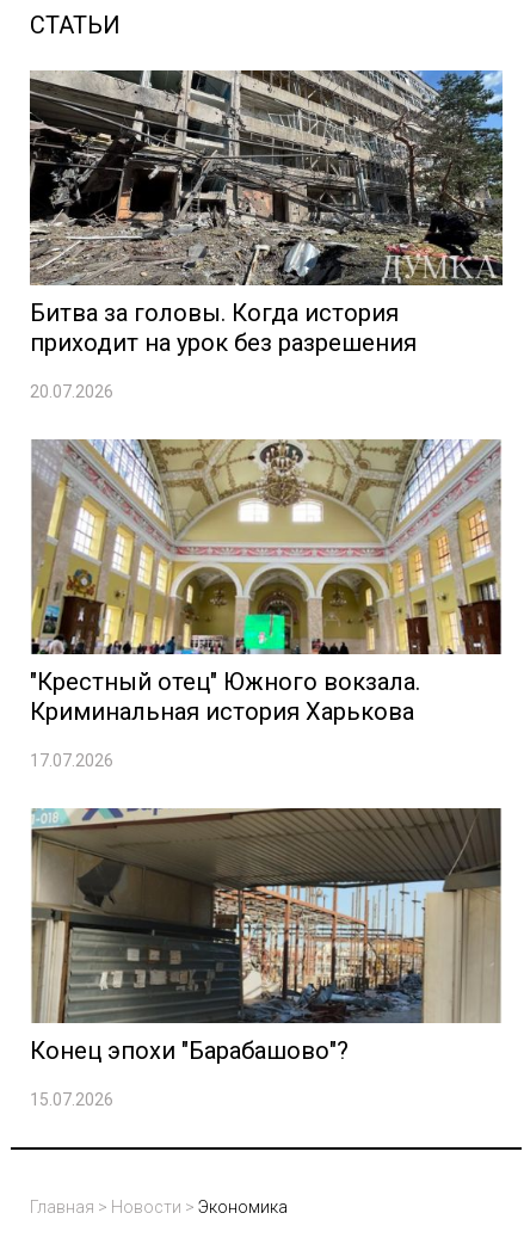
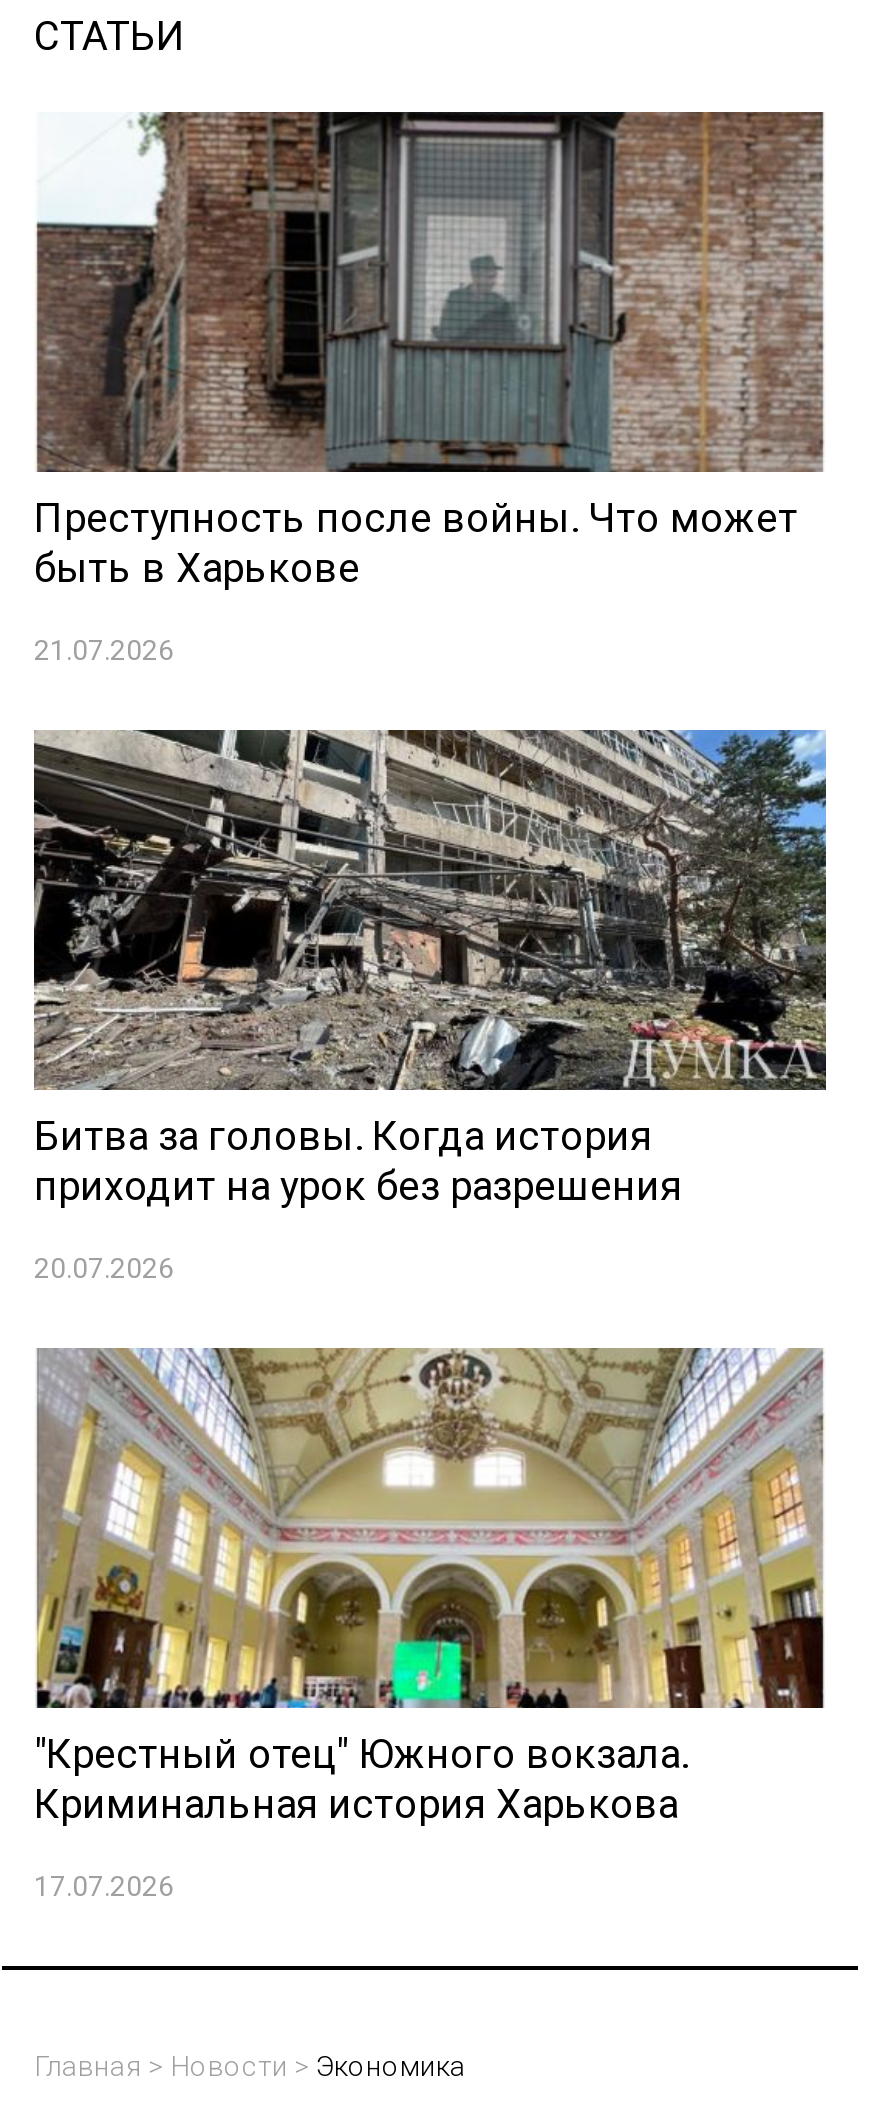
+ [image]
+ Преступность после войны. Что может
+ быть в Харькове
+ 21.07.2026

moved down: [image] | Битва за головы. Когда история | приходит на урок без разрешения | 20.07.2026 | "Крестный отец" Южного вокзала. | Криминальная история Харькова | 17.07.2026

- [image]
- Конец эпохи "Барабашово"?
- 15.07.2026
